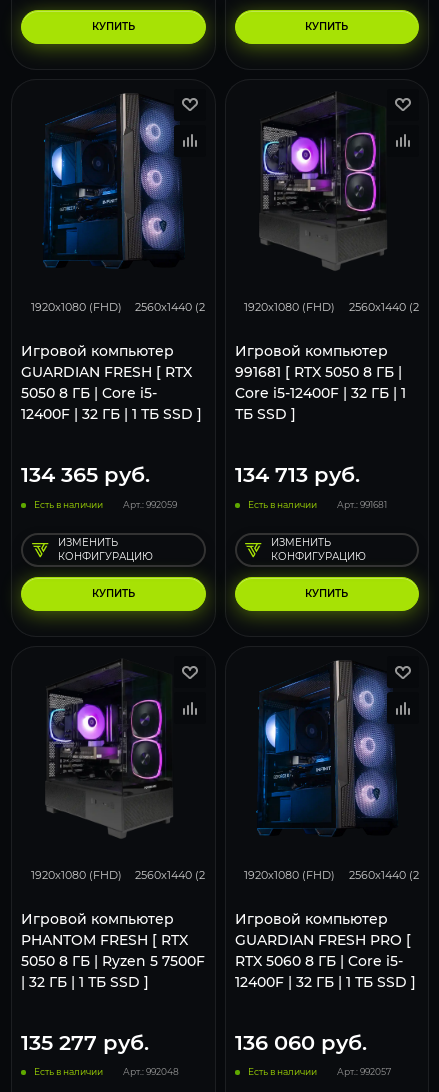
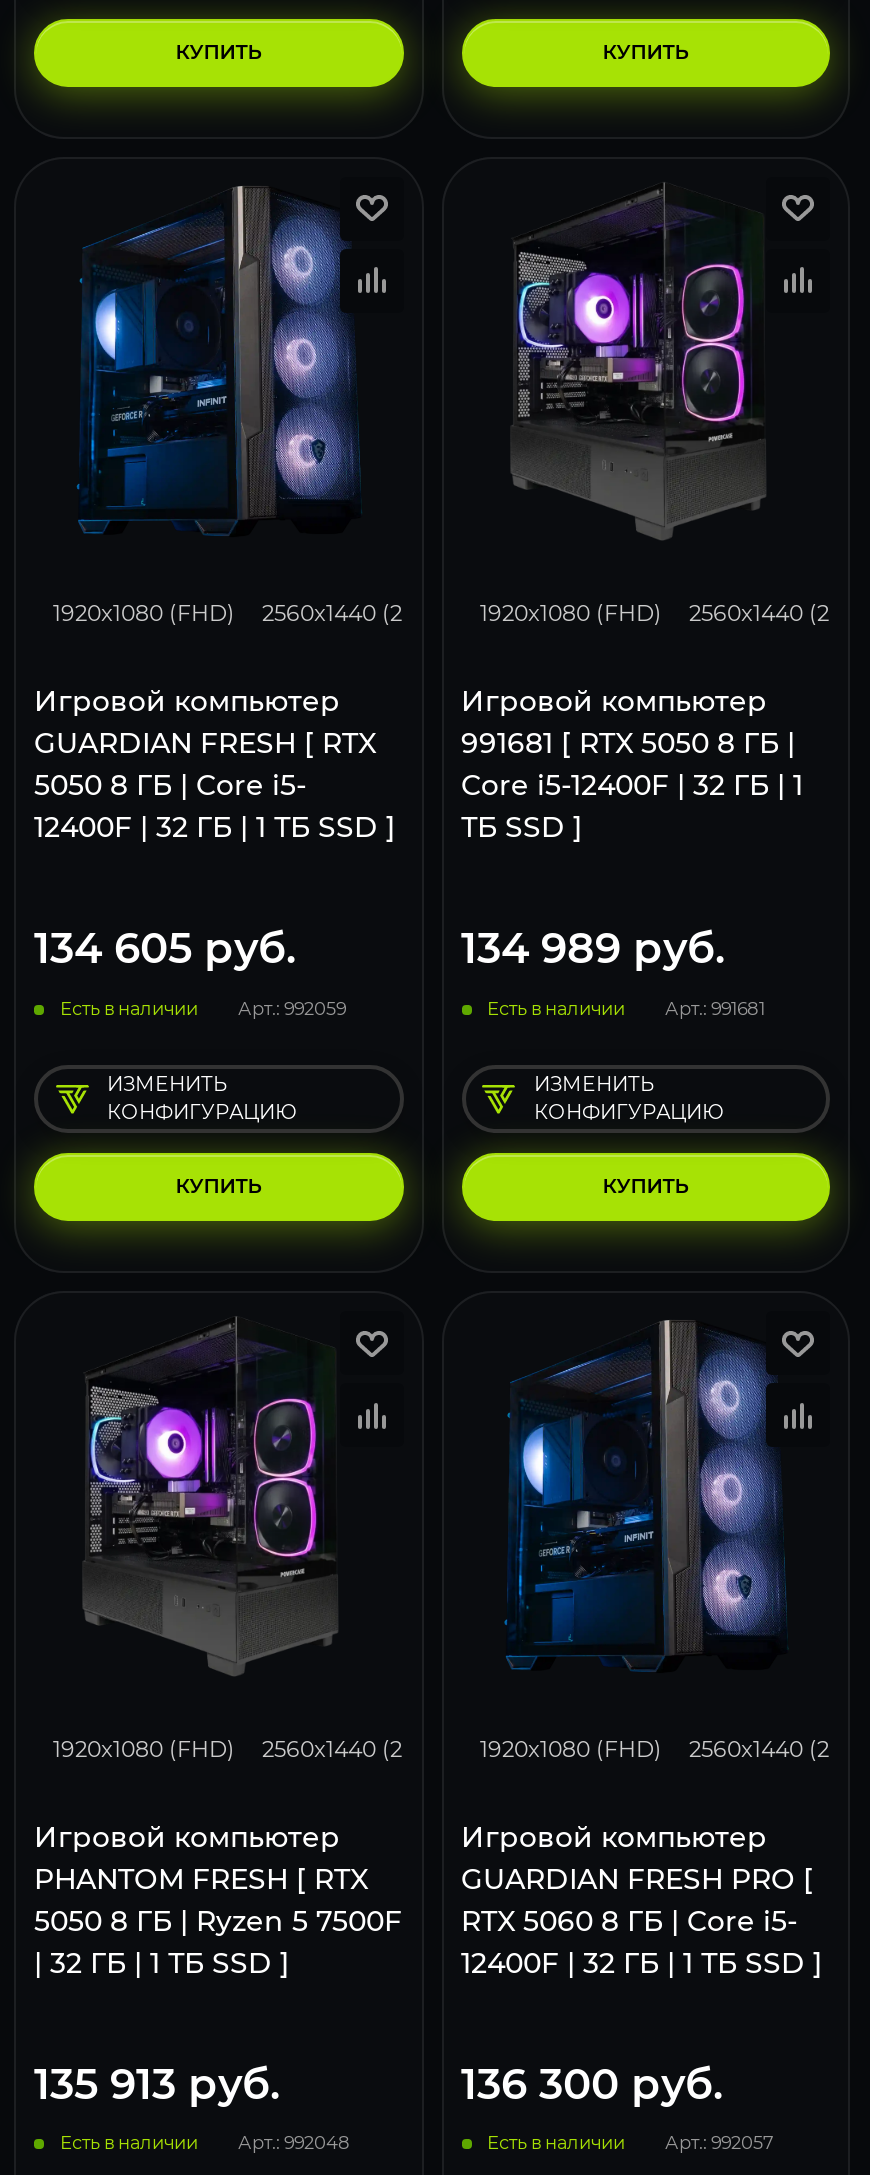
- 134 365 руб.
+ 134 605 руб.

- 134 713 руб.
+ 134 989 руб.

- 135 277 руб.
+ 135 913 руб.

- 136 060 руб.
+ 136 300 руб.
